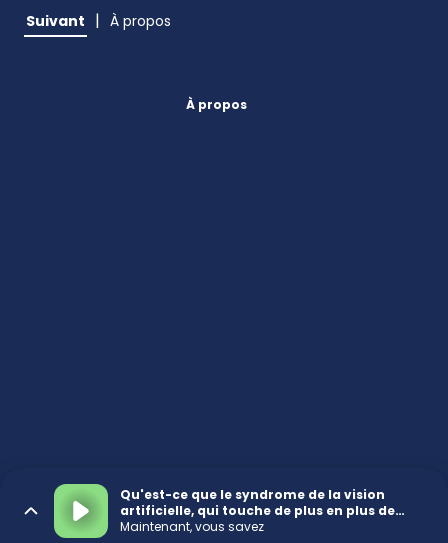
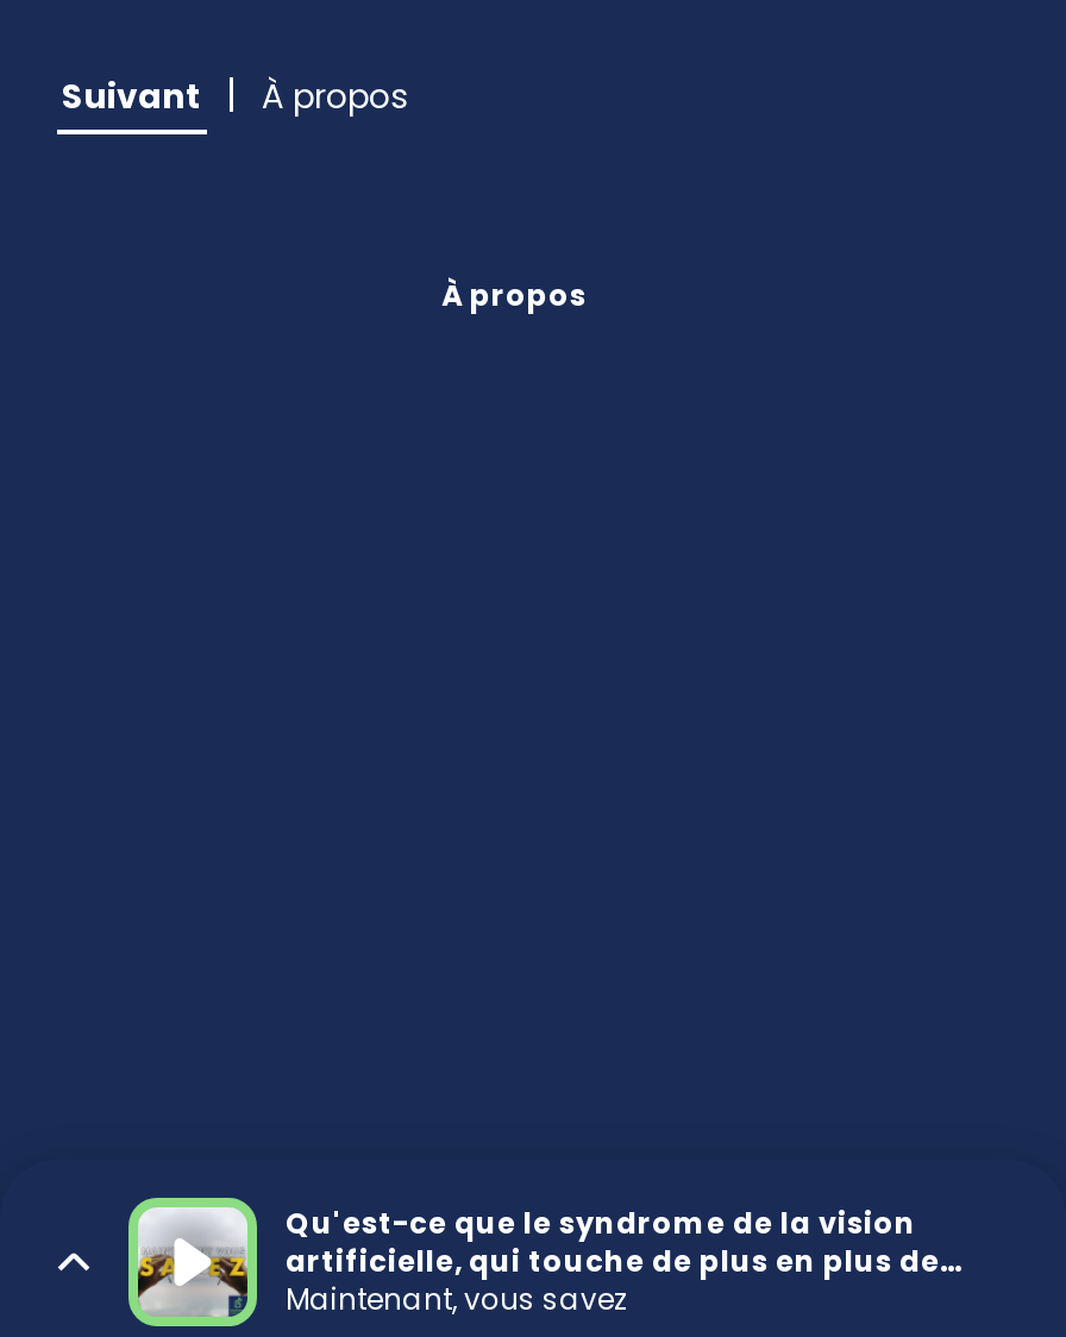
- [image]
+ [image]
